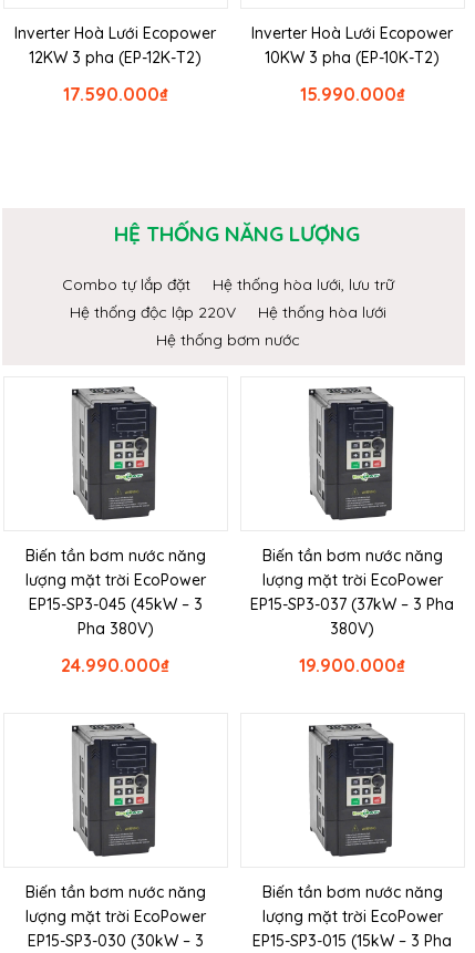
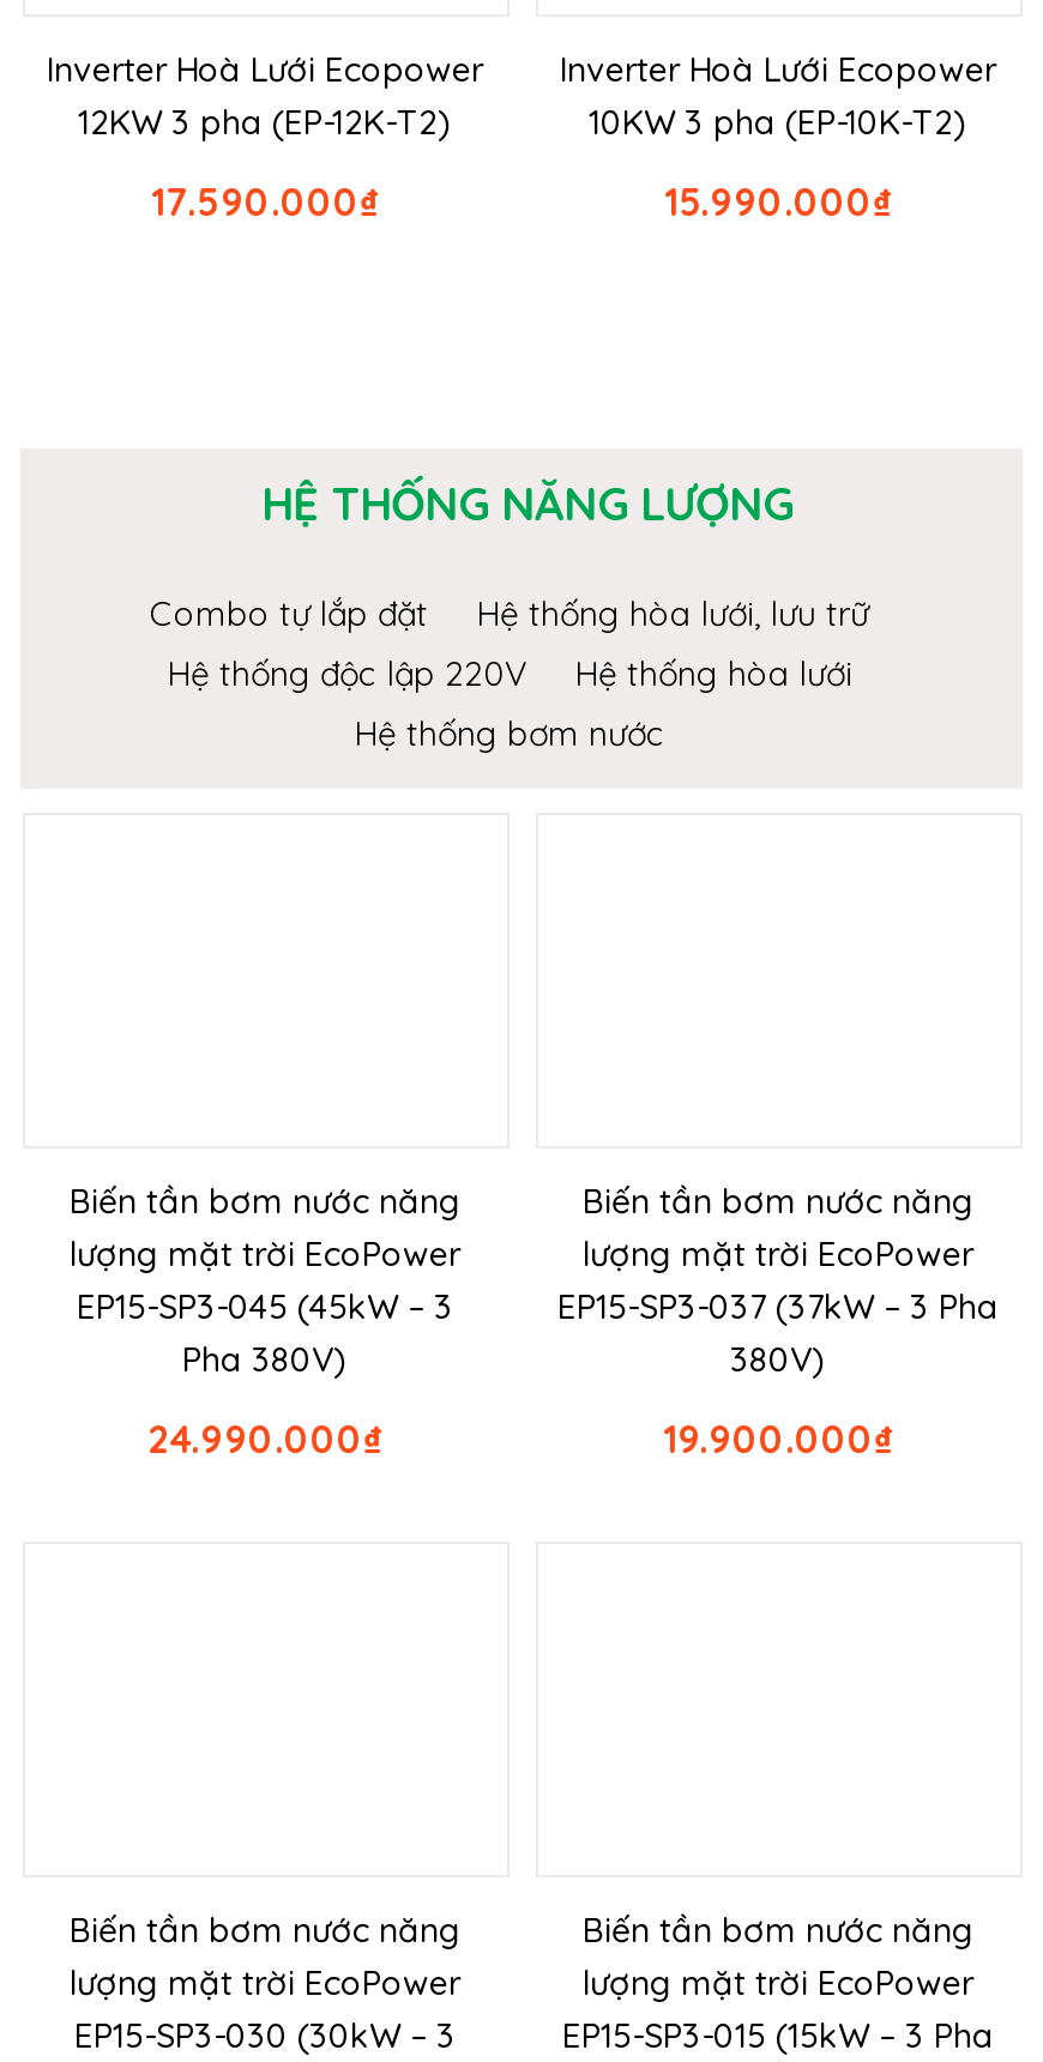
- [image]

- [image]

- [image]

- [image]
